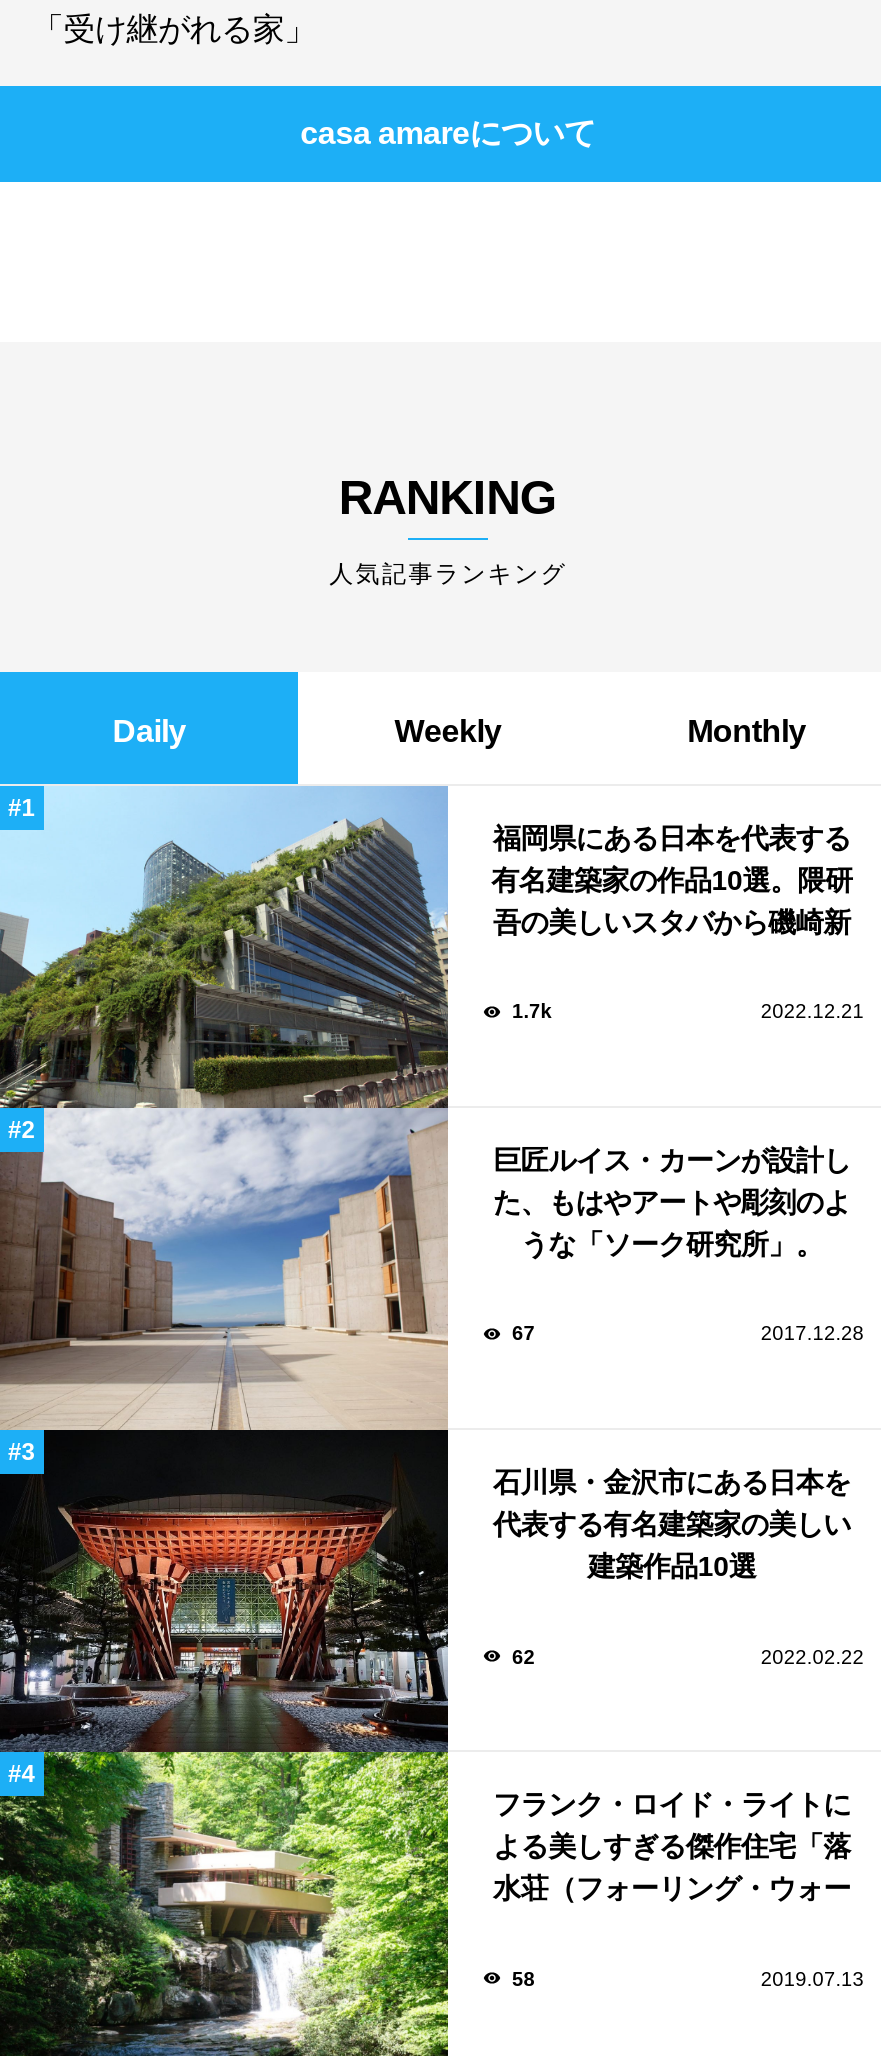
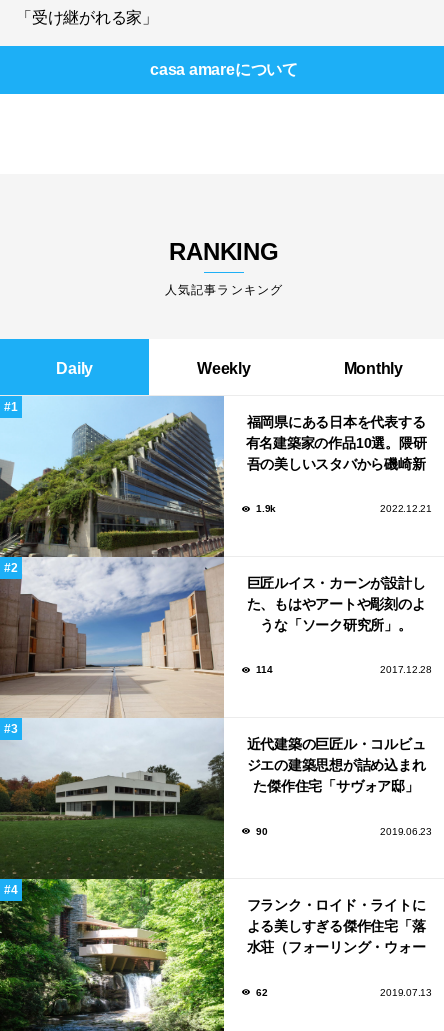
- 1.7k
+ 1.9k

- 67
+ 114

- [image]
- 石川県・金沢市にある日本を
- 代表する有名建築家の美しい
- 建築作品10選
+ [image]
+ 近代建築の巨匠ル・コルビュ
+ ジエの建築思想が詰め込まれ
+ た傑作住宅「サヴォア邸」

- 62
- 2022.02.22
+ 90
+ 2019.06.23

- 58
+ 62
